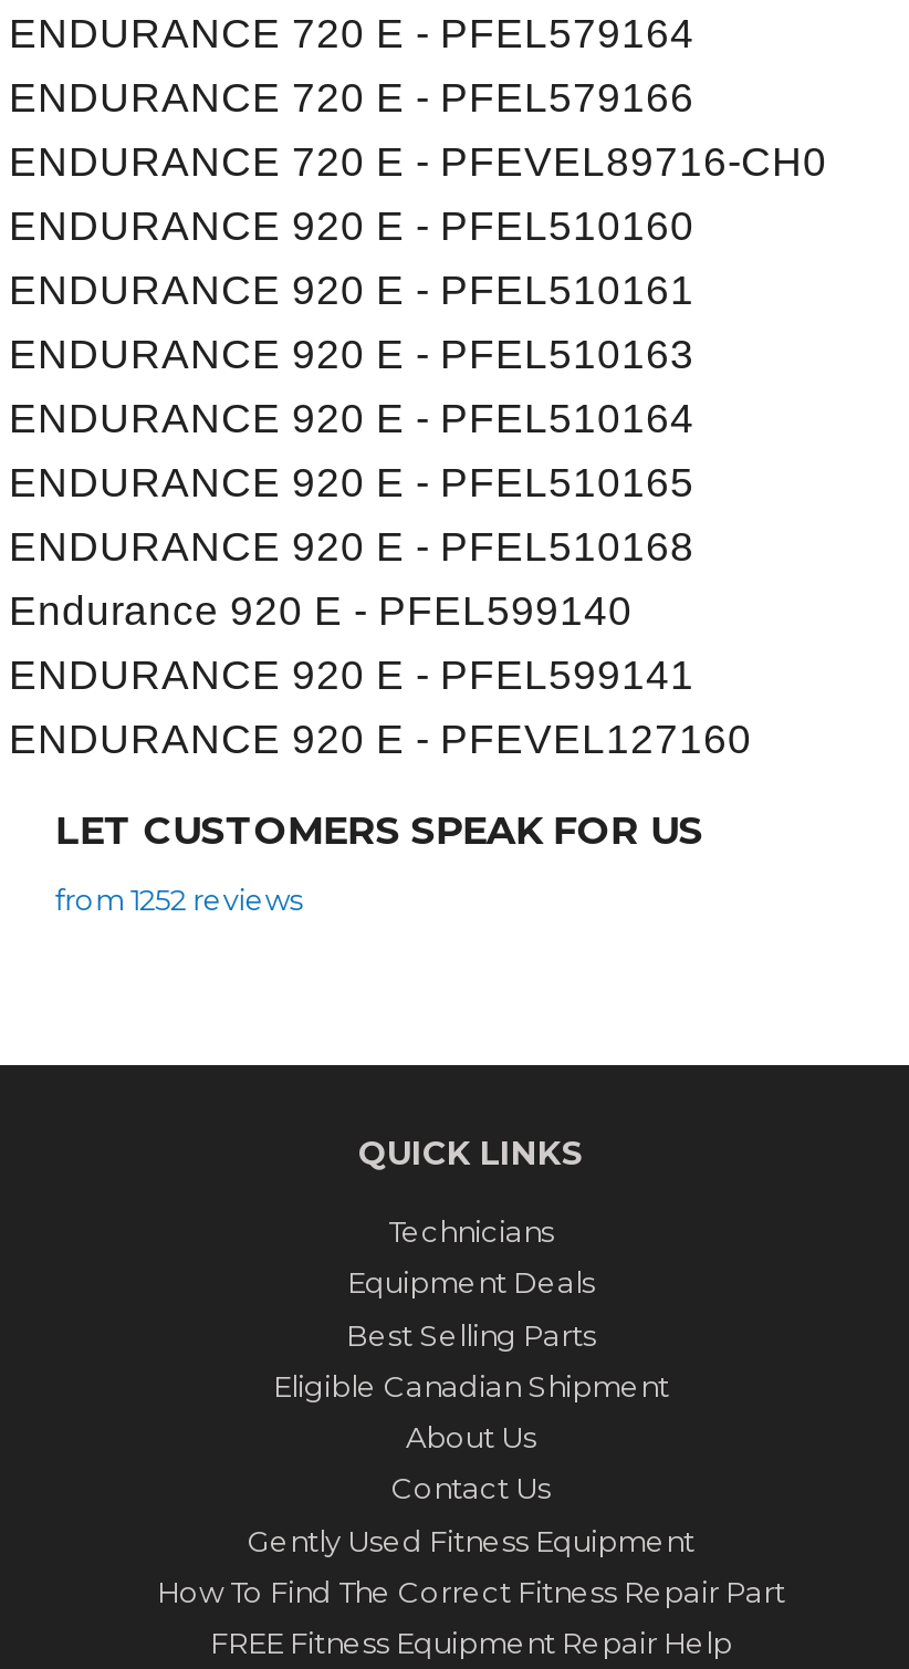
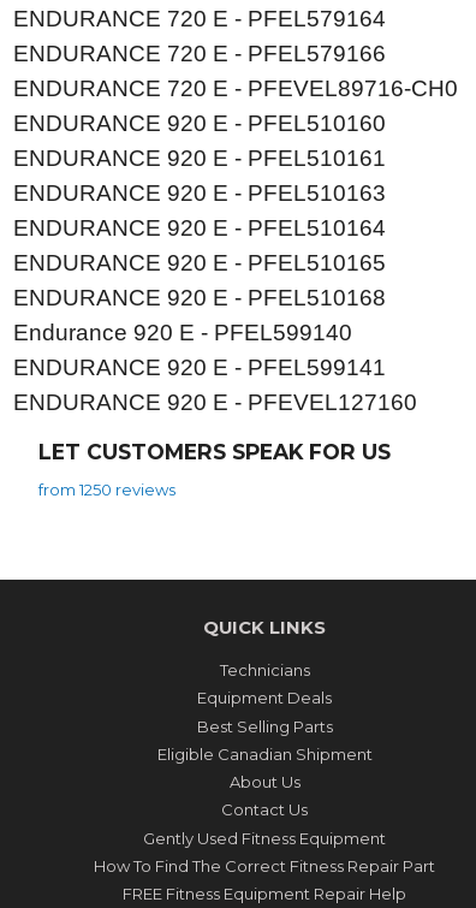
- from 1252 reviews
+ from 1250 reviews
